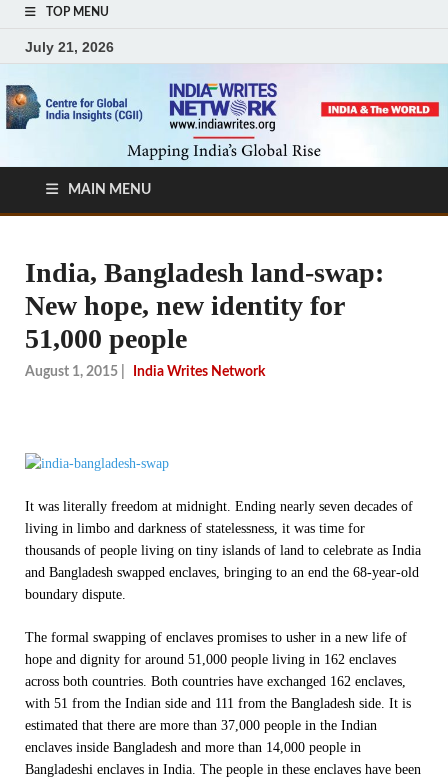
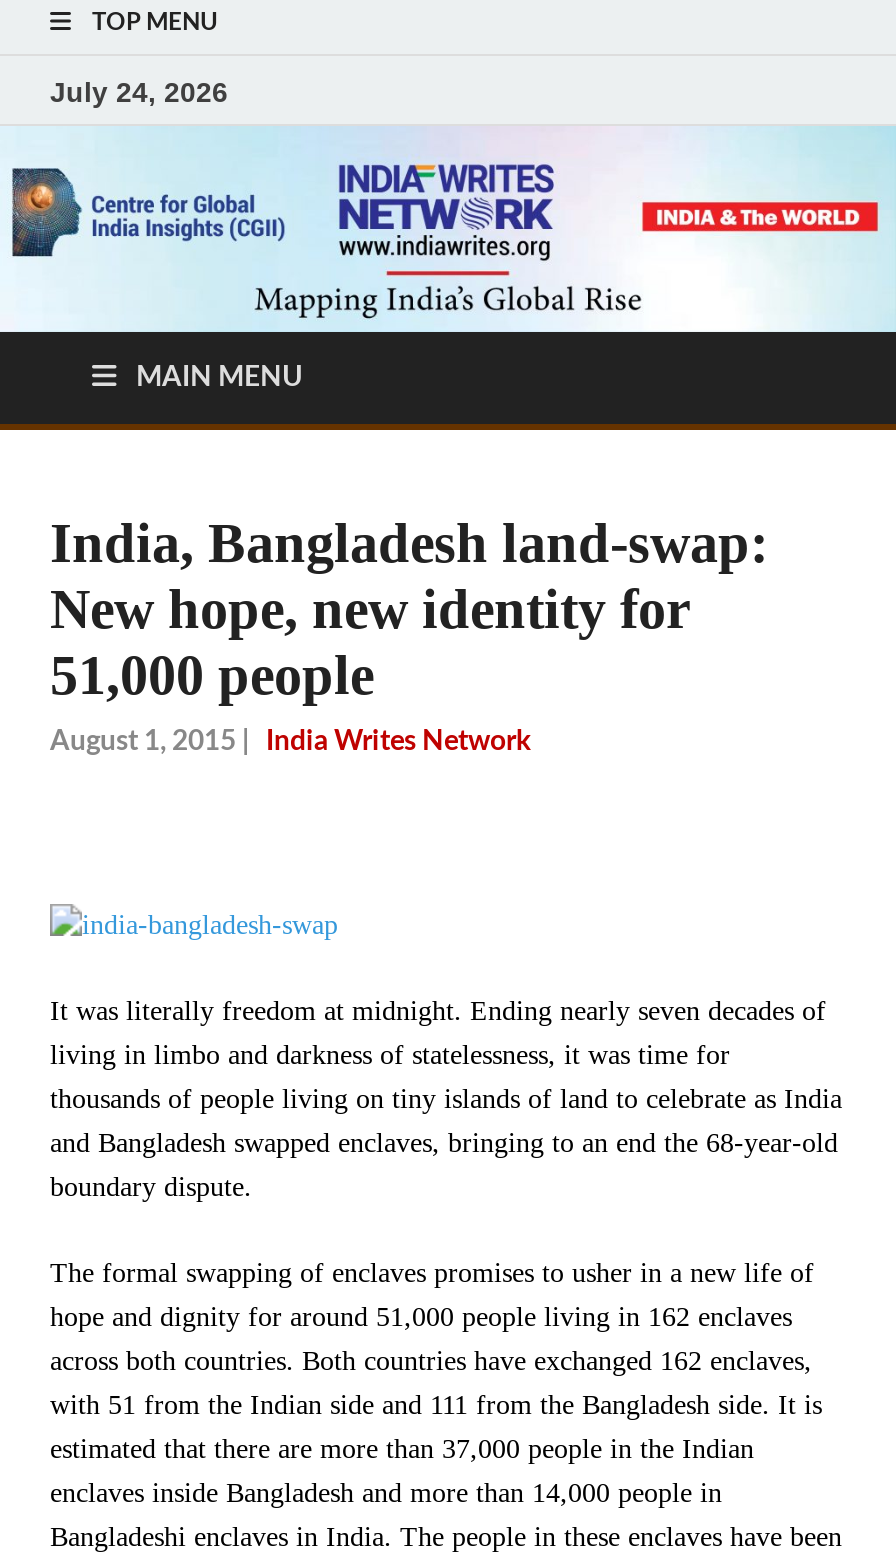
- July 21, 2026
+ July 24, 2026
